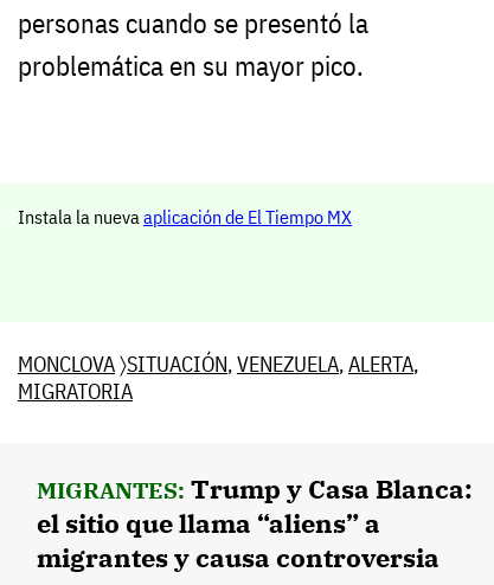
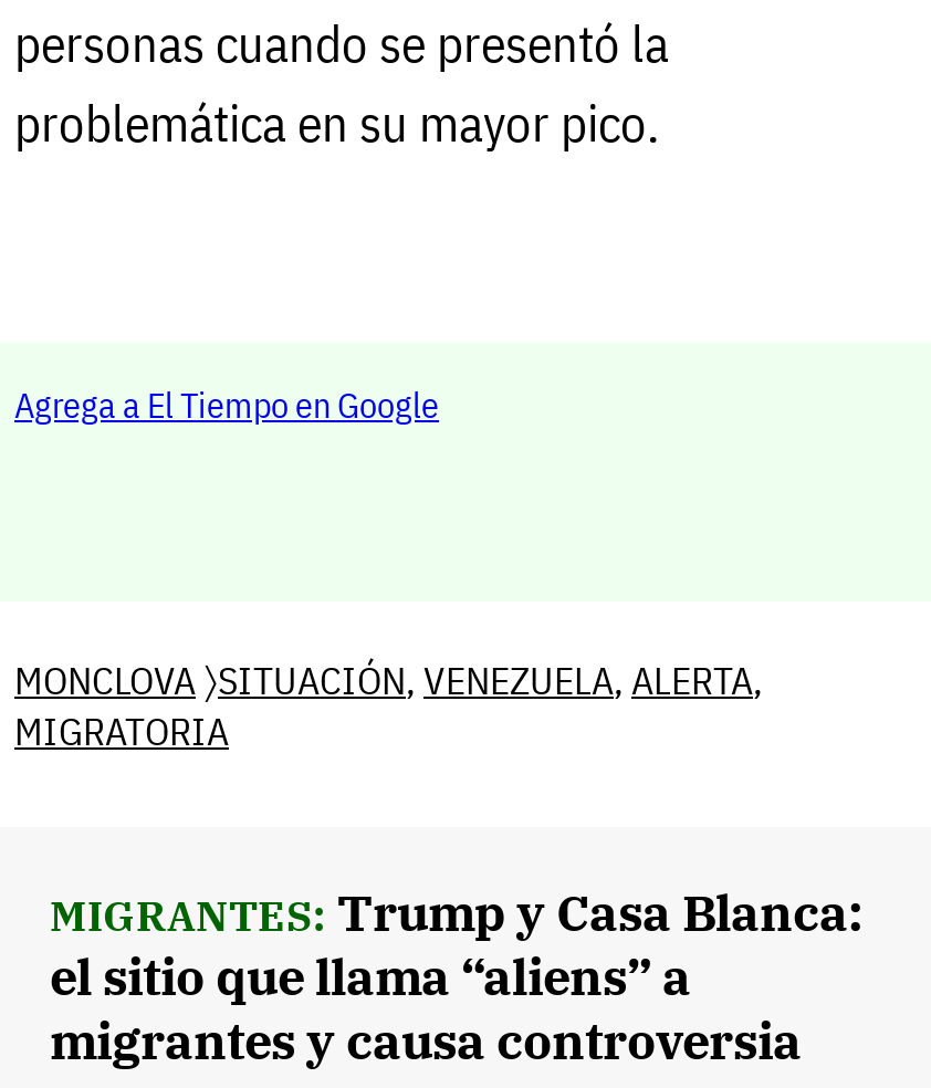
- Instala la nueva aplicación de El Tiempo MX
+ Agrega a El Tiempo en Google
